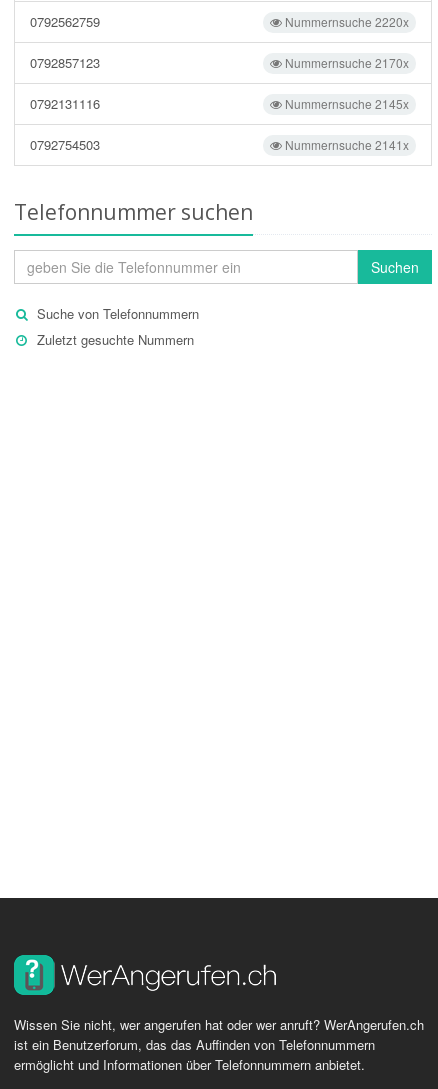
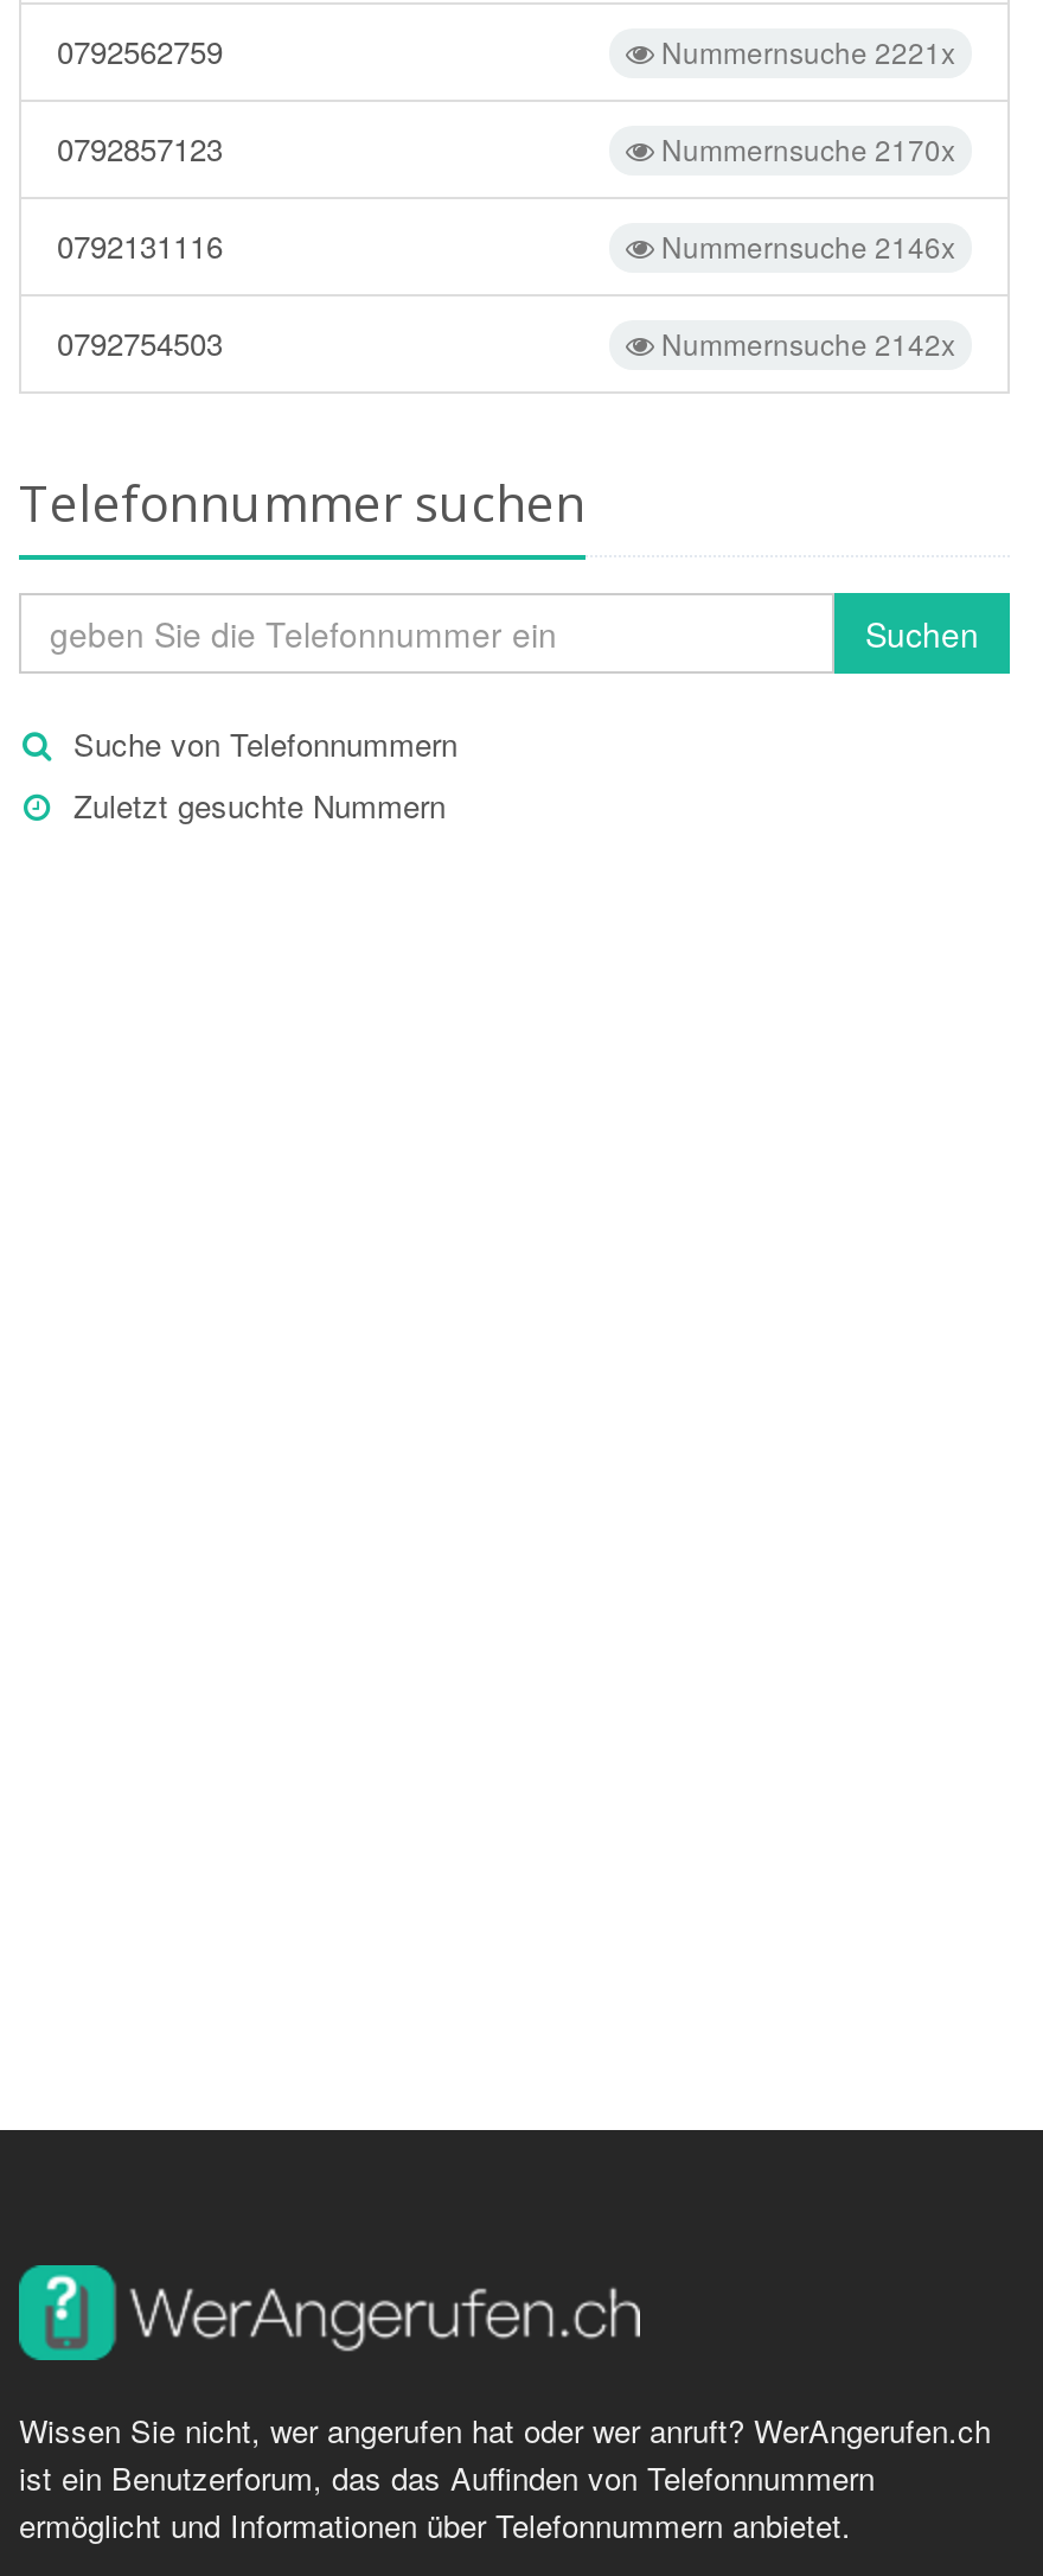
- Nummernsuche 2220x
+ Nummernsuche 2221x

- Nummernsuche 2145x
+ Nummernsuche 2146x

- Nummernsuche 2141x
+ Nummernsuche 2142x
